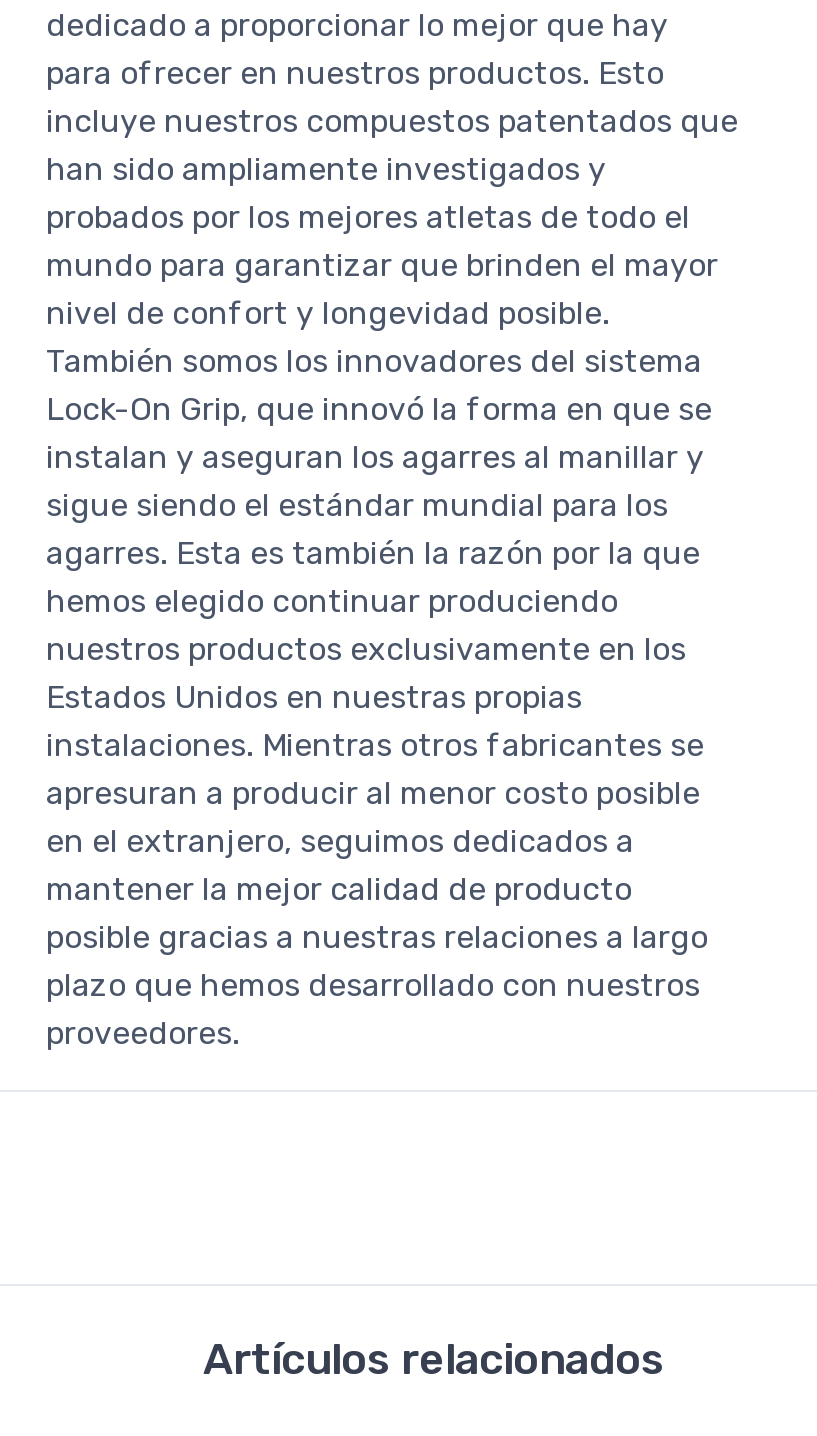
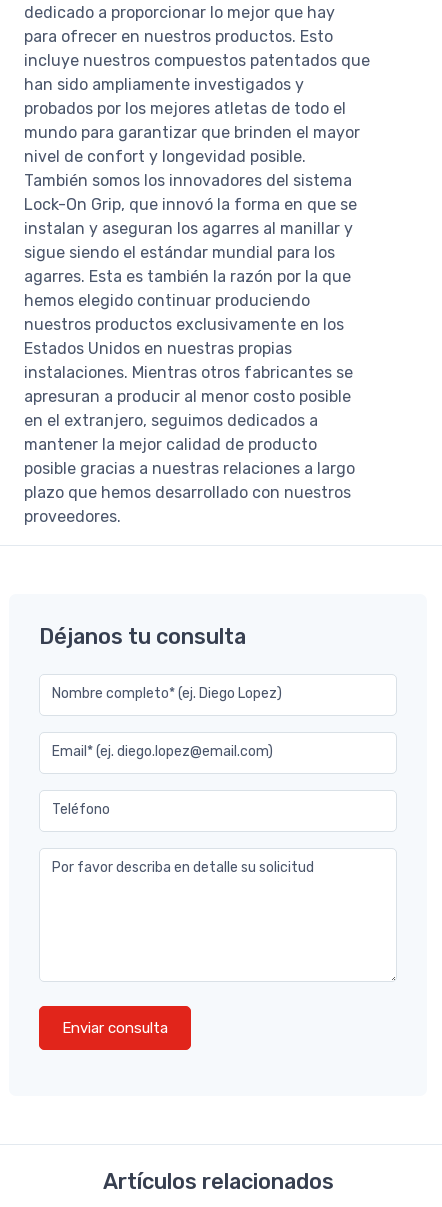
+ Déjanos tu consulta
+ Nombre completo* (ej. Diego Lopez)
+ Email* (ej. diego.lopez@email.com)
+ Teléfono
+ Por favor describa en detalle su solicitud

+ Enviar consulta
